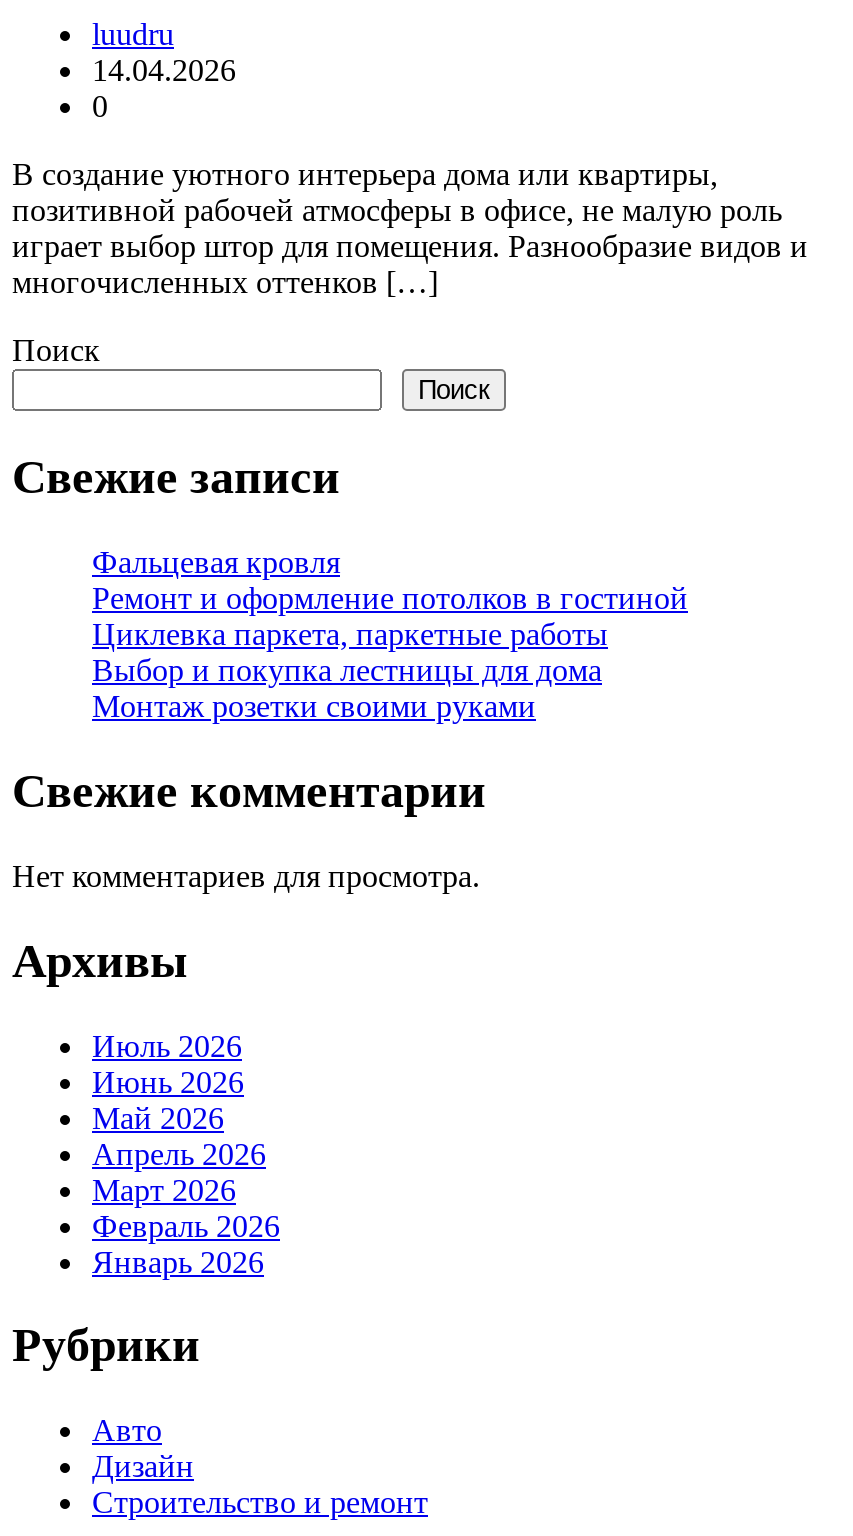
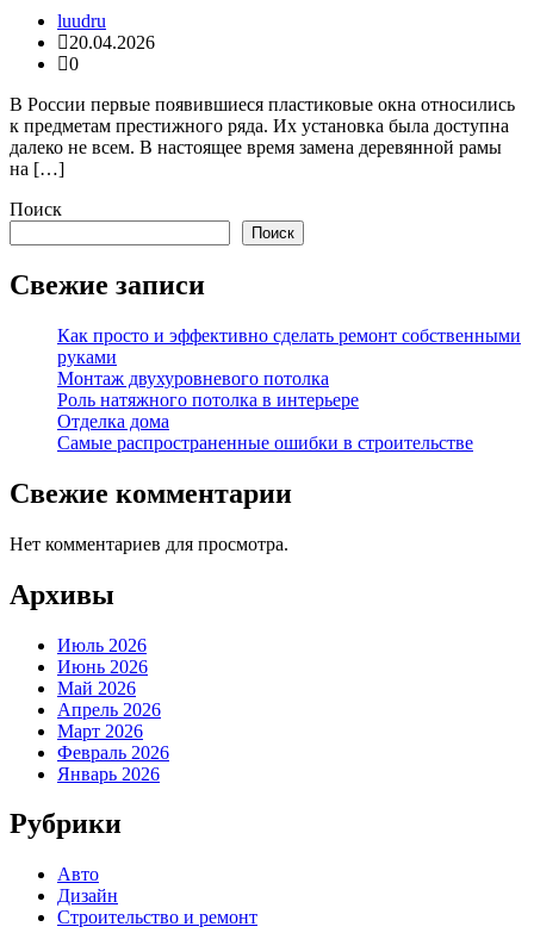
- 14.04.2026
+ 20.04.2026

- В создание уютного интерьера дома или квартиры,
- позитивной рабочей атмосферы в офисе, не малую роль
- играет выбор штор для помещения. Разнообразие видов и
- многочисленных оттенков […]
+ В России первые появившиеся пластиковые окна относились
+ к предметам престижного ряда. Их установка была доступна
+ далеко не всем. В настоящее время замена деревянной рамы
+ на […]

- Фальцевая кровля
- Ремонт и оформление потолков в гостиной
- Циклевка паркета, паркетные работы
- Выбор и покупка лестницы для дома
- Монтаж розетки своими руками
+ Как просто и эффективно сделать ремонт собственными
+ руками
+ Монтаж двухуровневого потолка
+ Роль натяжного потолка в интерьере
+ Отделка дома
+ Самые распространенные ошибки в строительстве
